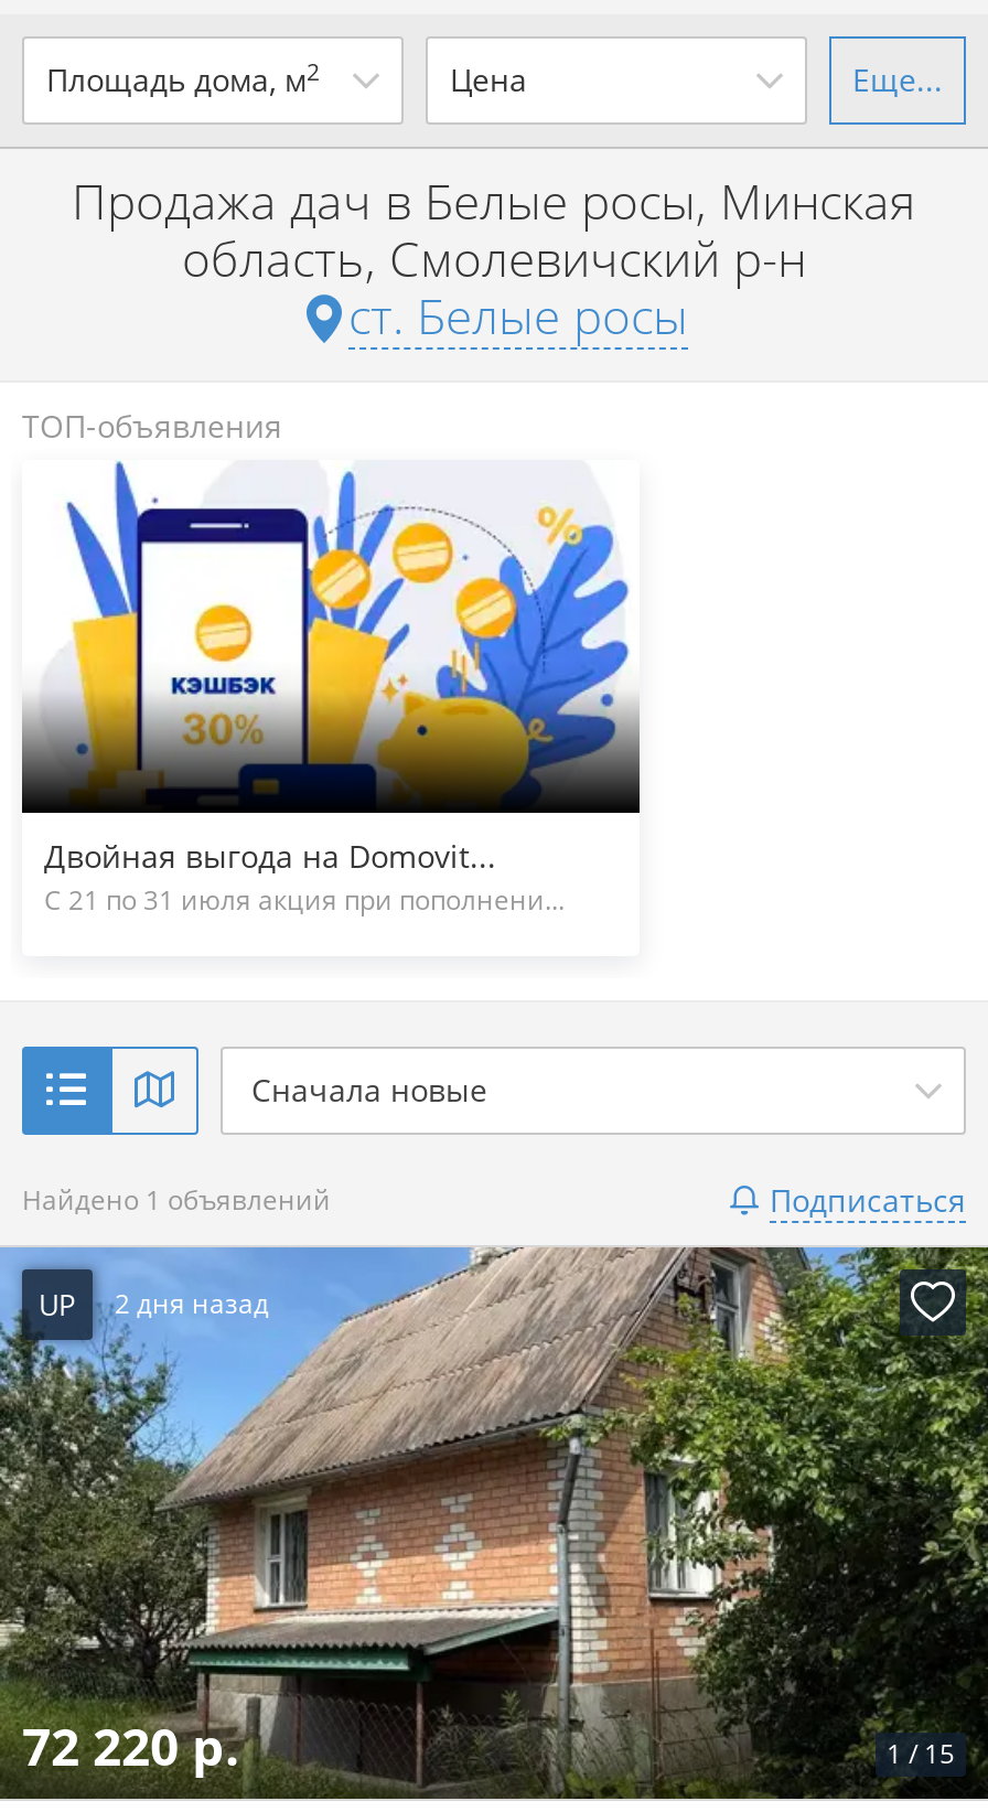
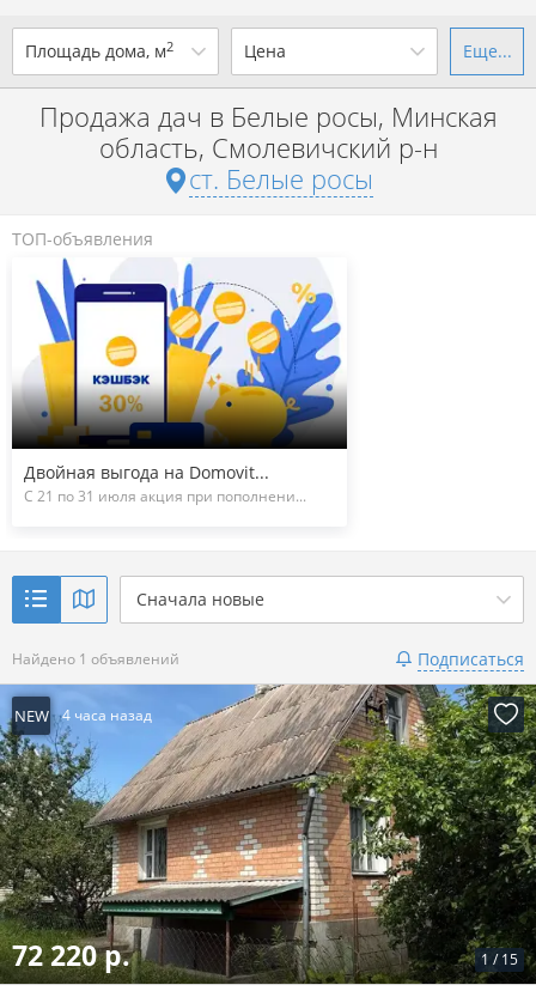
- UP
- 2 дня назад
+ NEW
+ 4 часа назад
